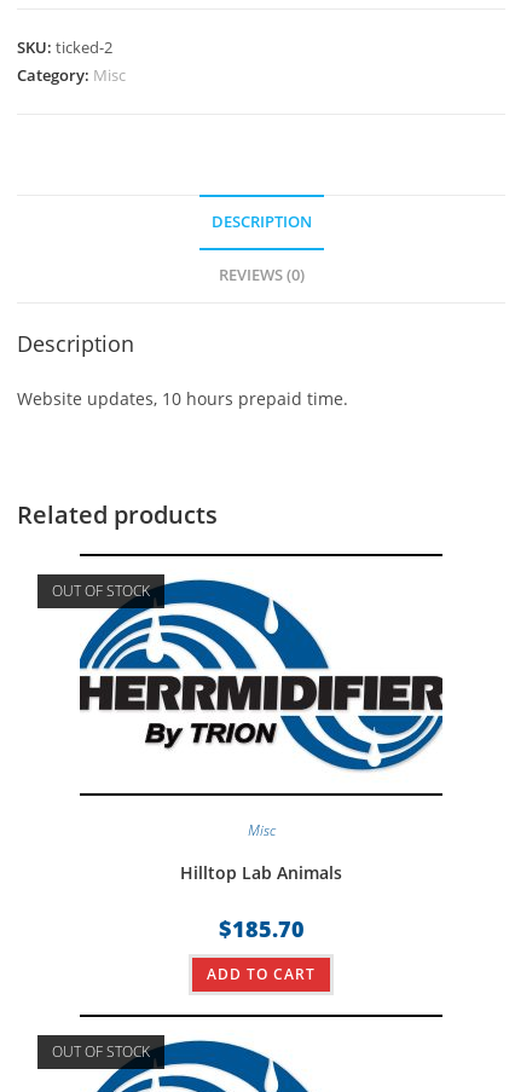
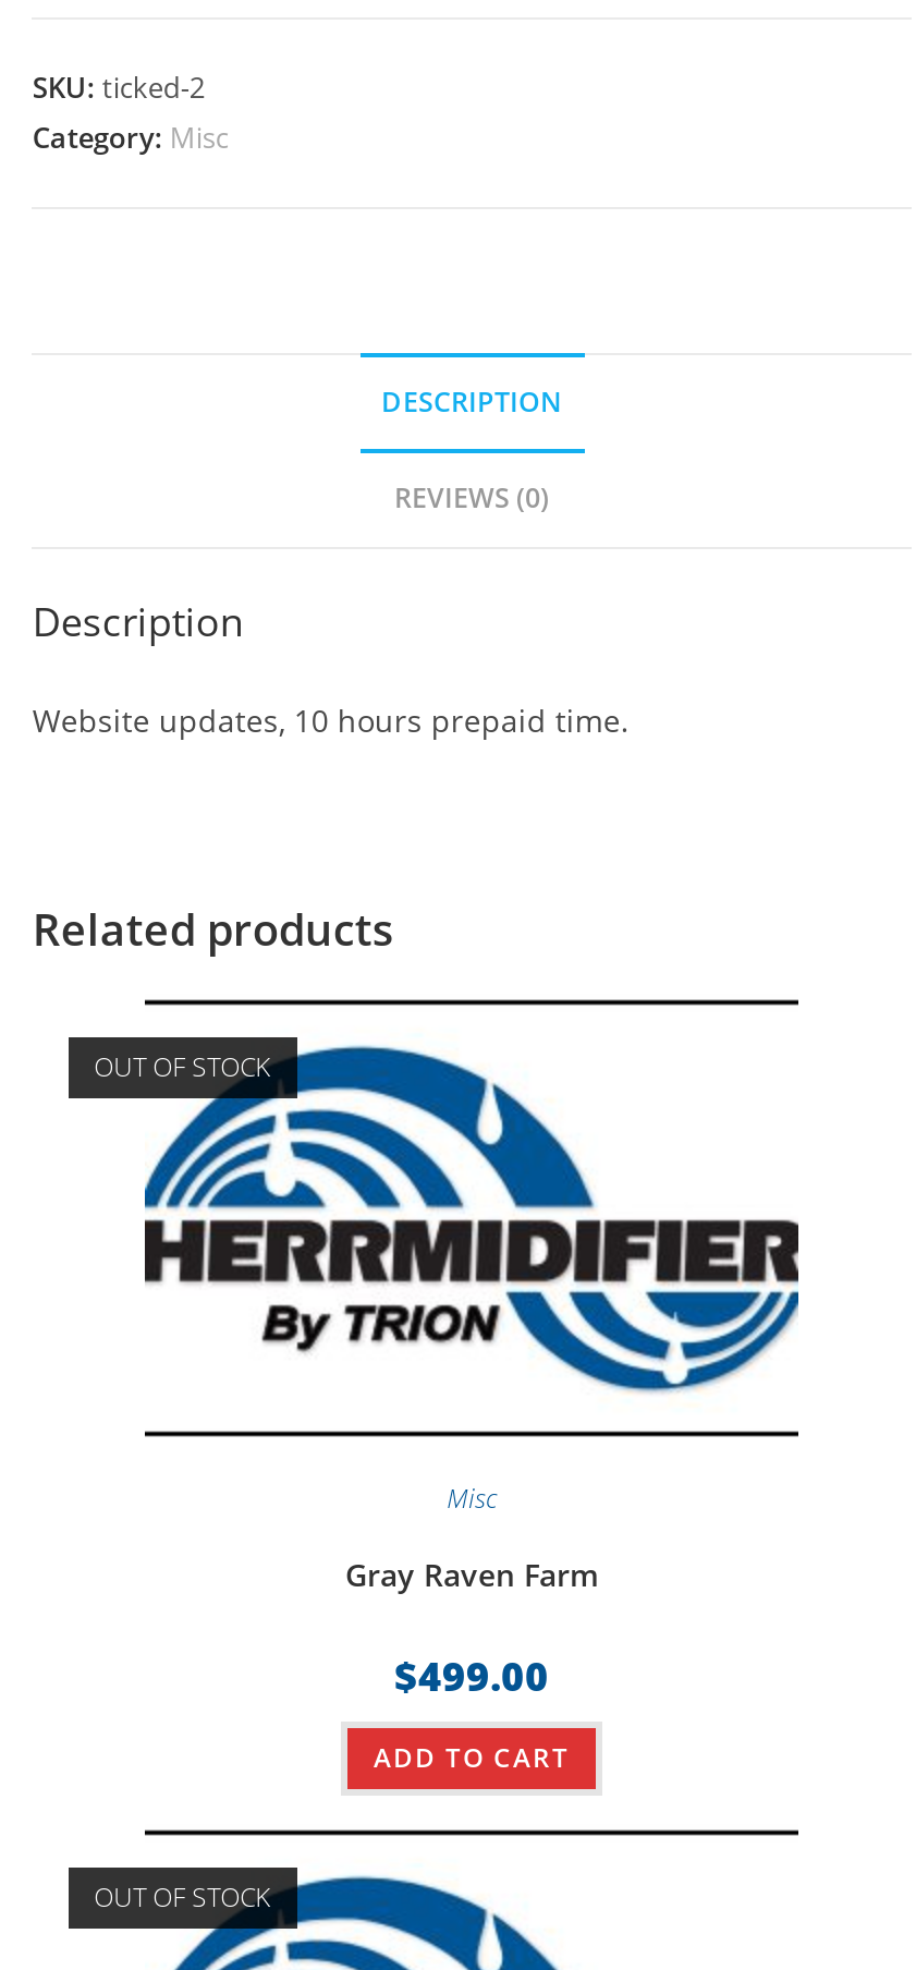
- Hilltop Lab Animals
+ Gray Raven Farm

- $185.70
+ $499.00
